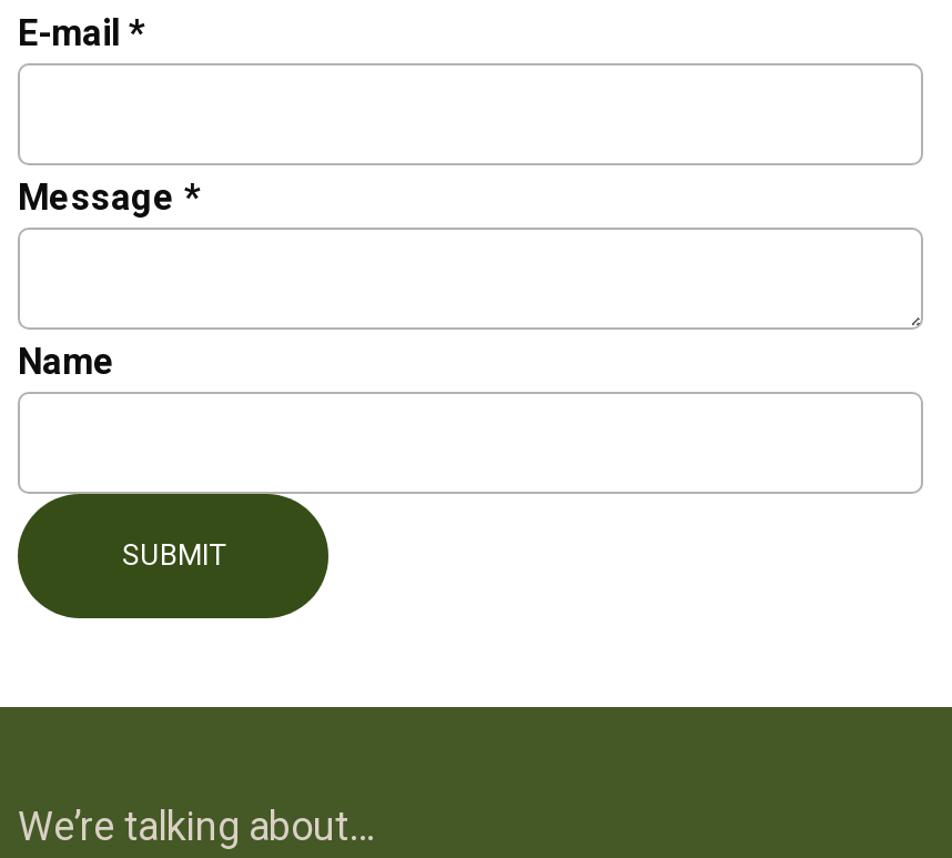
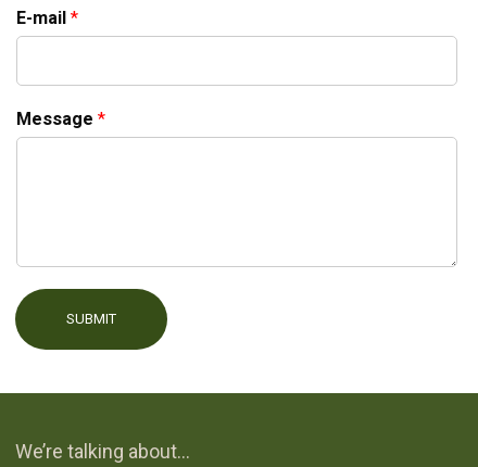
- Name
